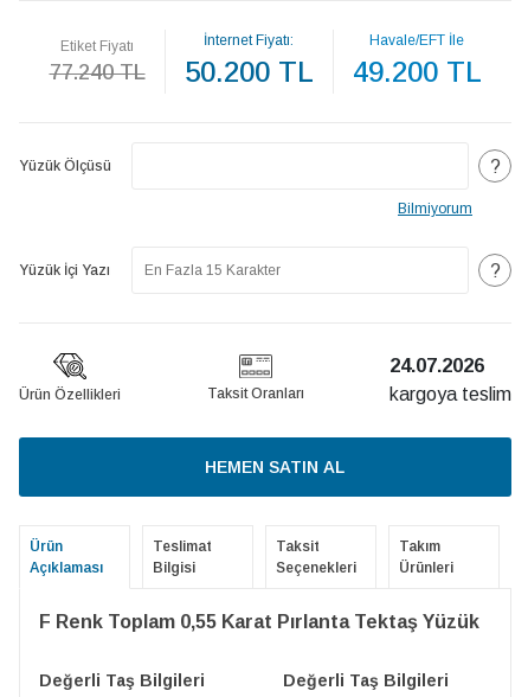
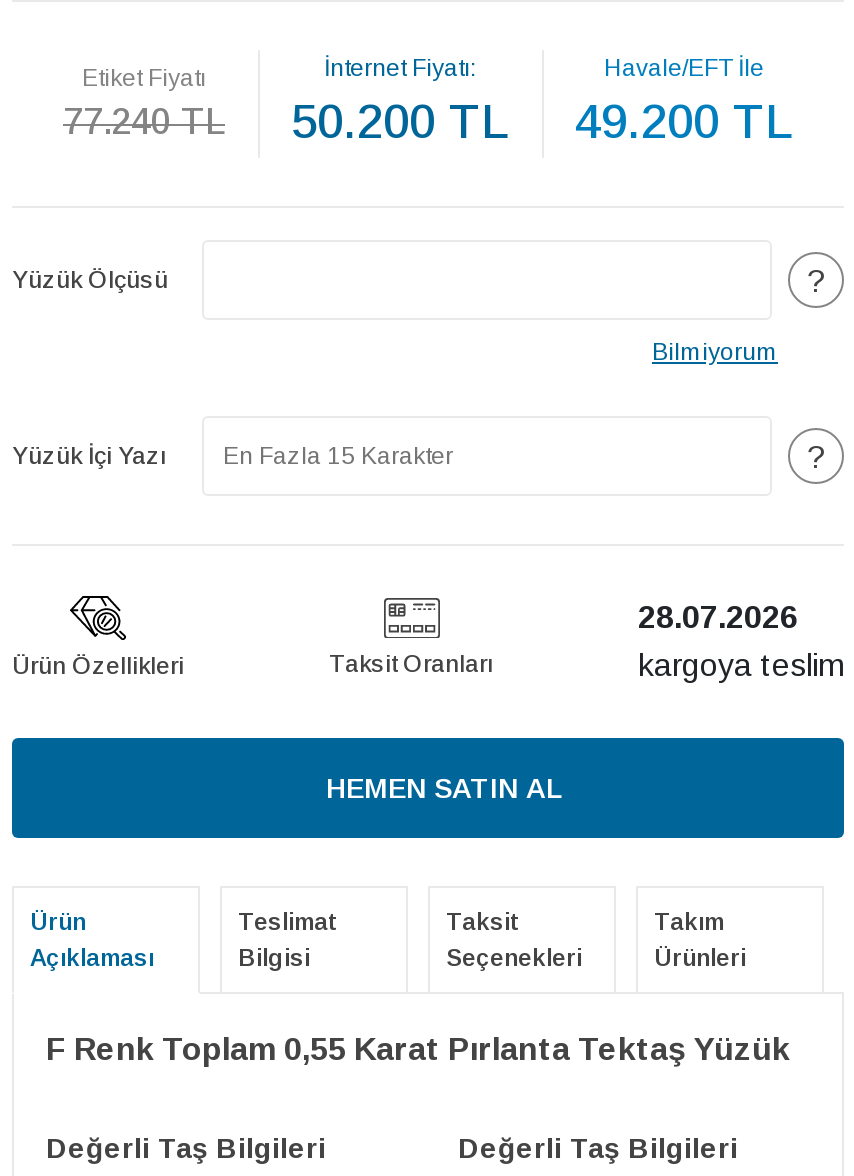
- 24.07.2026
+ 28.07.2026
